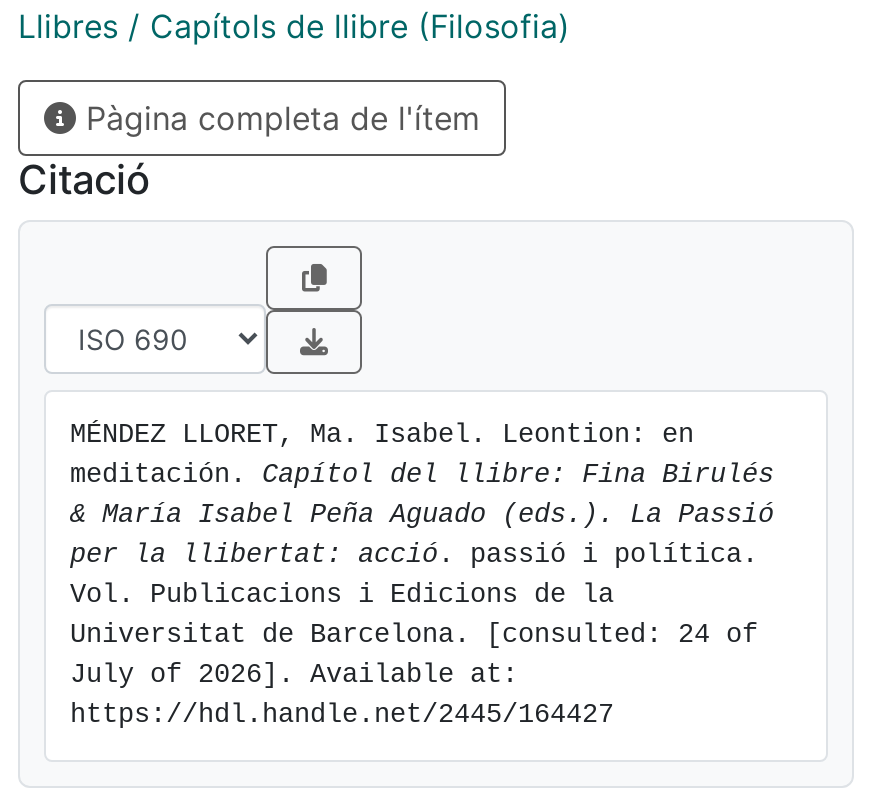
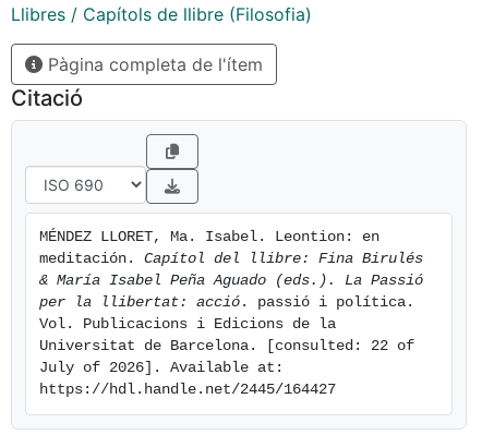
- Universitat de Barcelona. [consulted: 24 of
+ Universitat de Barcelona. [consulted: 22 of
